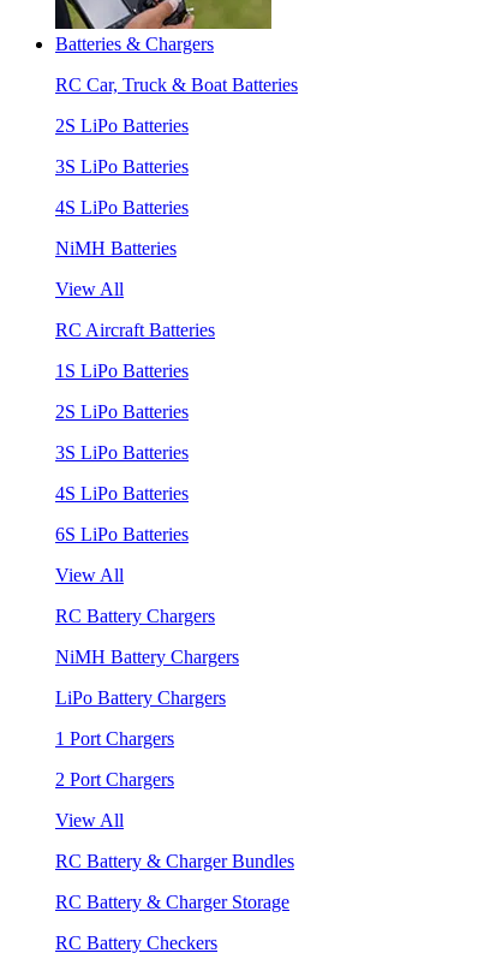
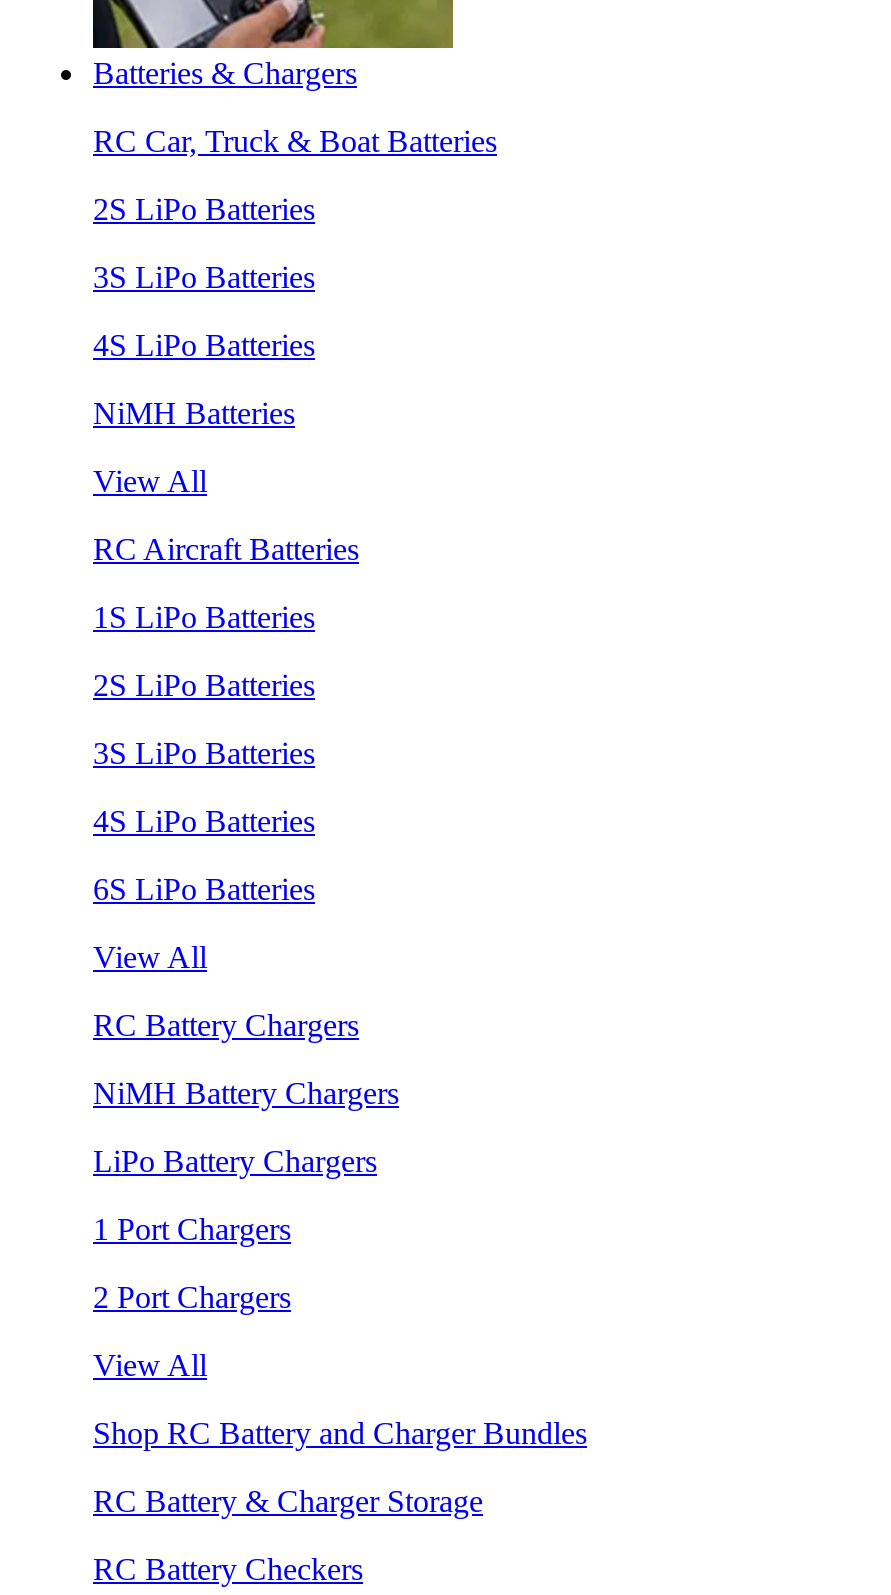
- RC Battery & Charger Bundles
+ Shop RC Battery and Charger Bundles
